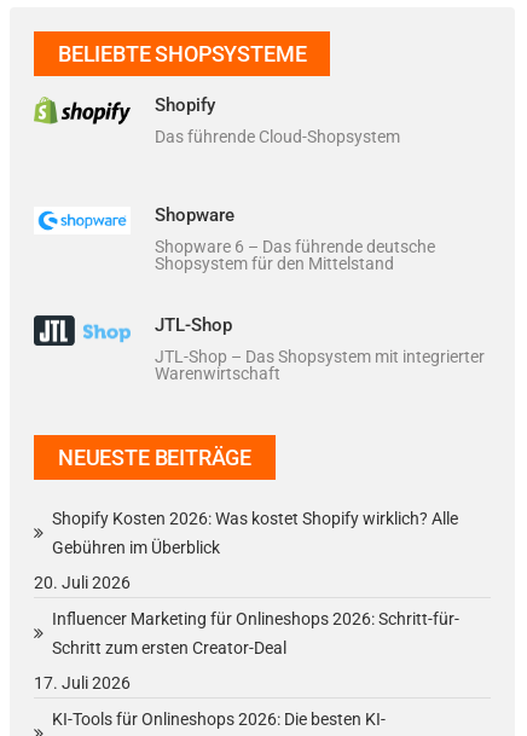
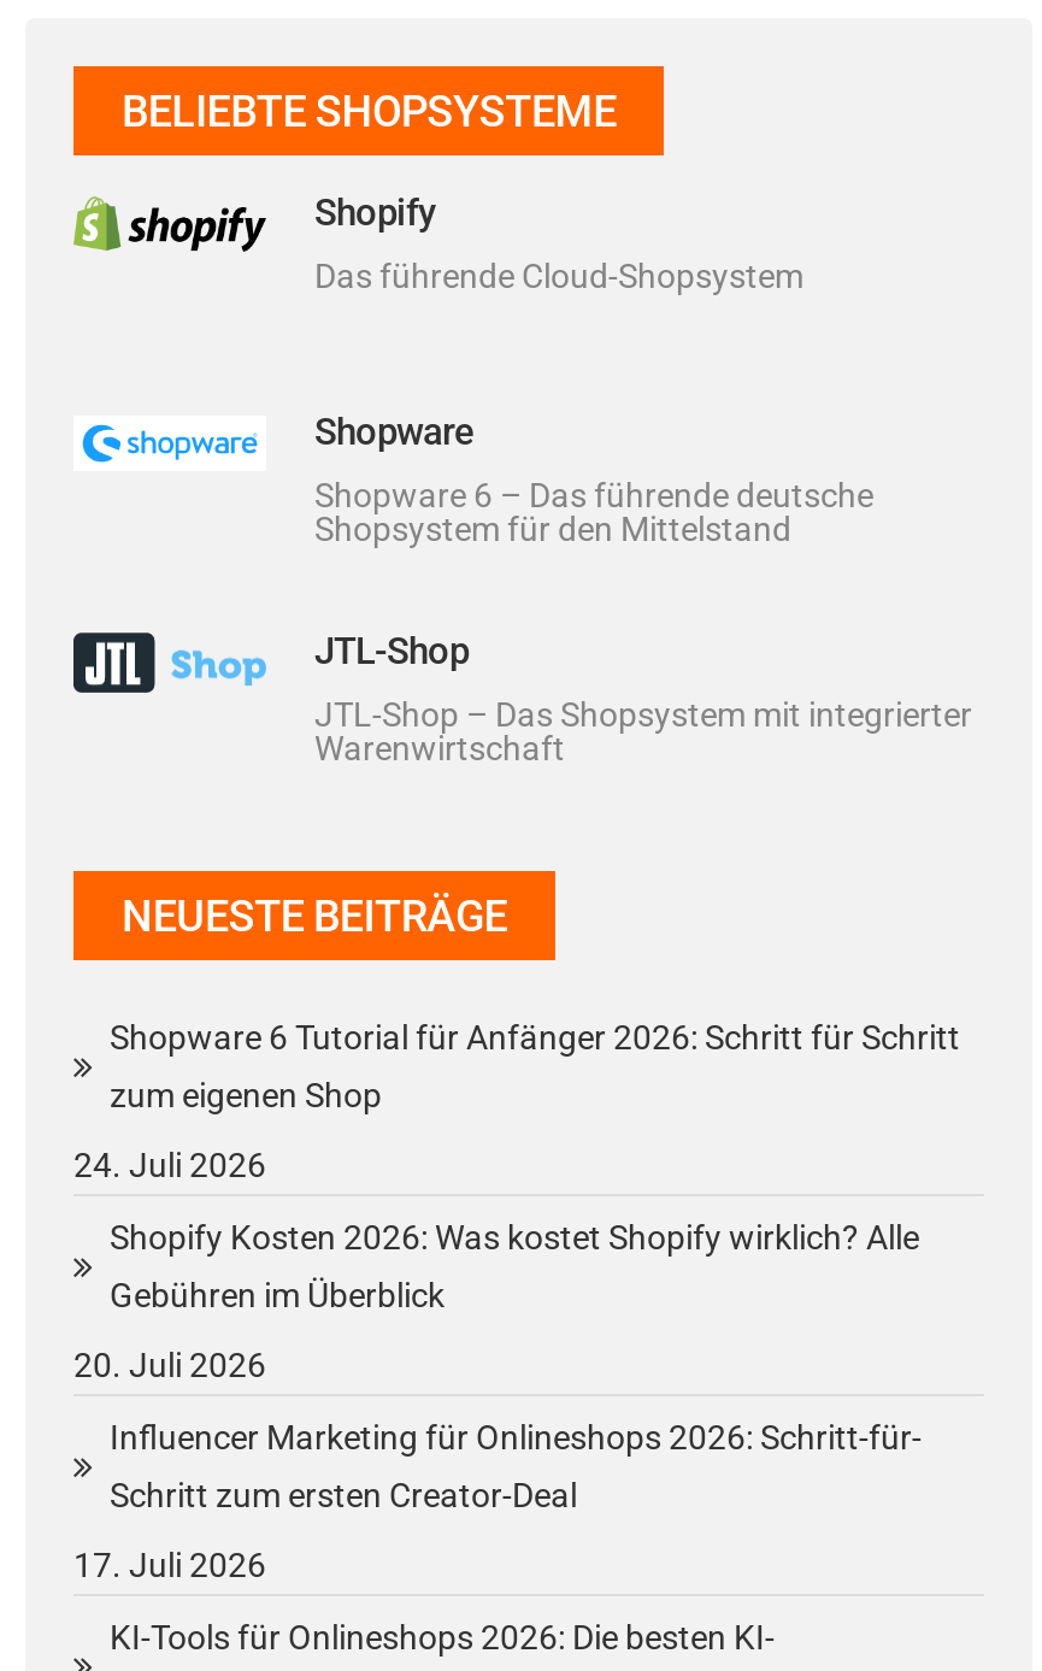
+ Shopware 6 Tutorial für Anfänger 2026: Schritt für Schritt
+ zum eigenen Shop
+ 24. Juli 2026
